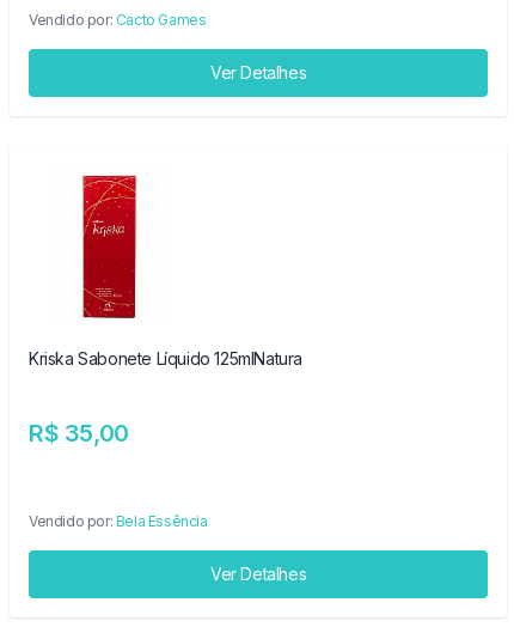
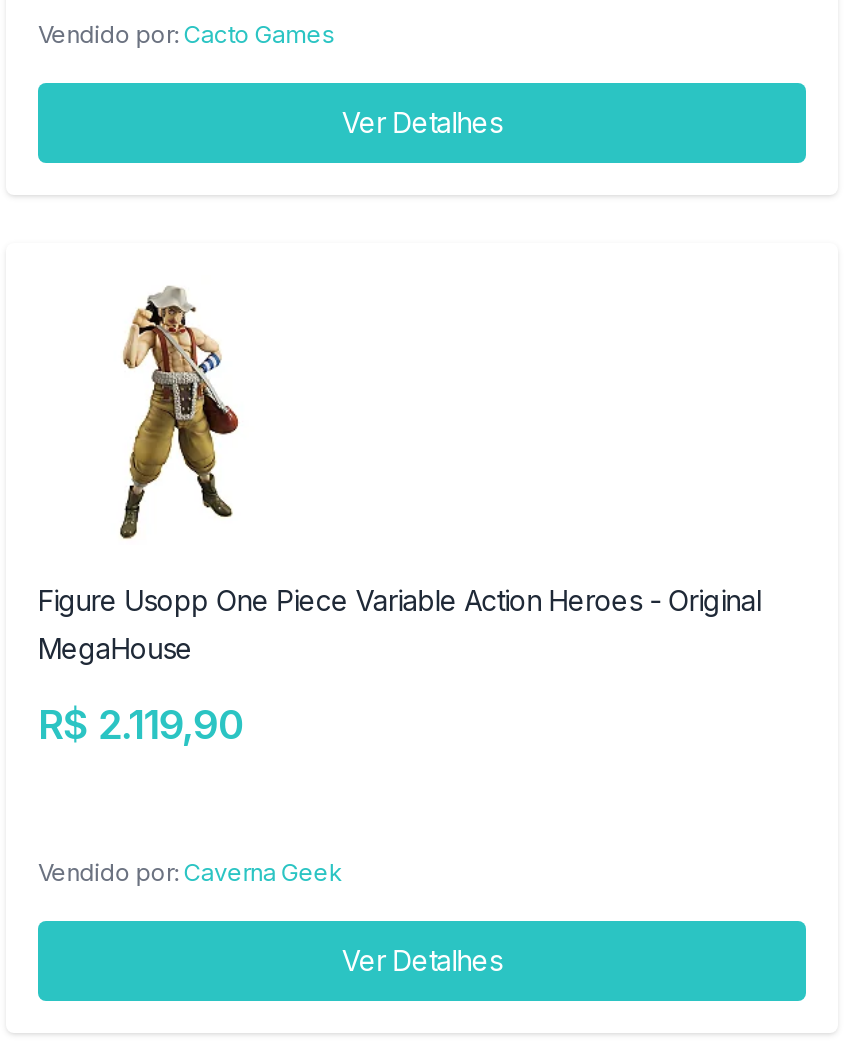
- [image]
- Kriska Sabonete Líquido 125mlNatura
+ [image]
+ Figure Usopp One Piece Variable Action Heroes - Original
+ MegaHouse

- R$ 35,00
+ R$ 2.119,90

- Vendido por: Bela Essência
+ Vendido por: Caverna Geek
